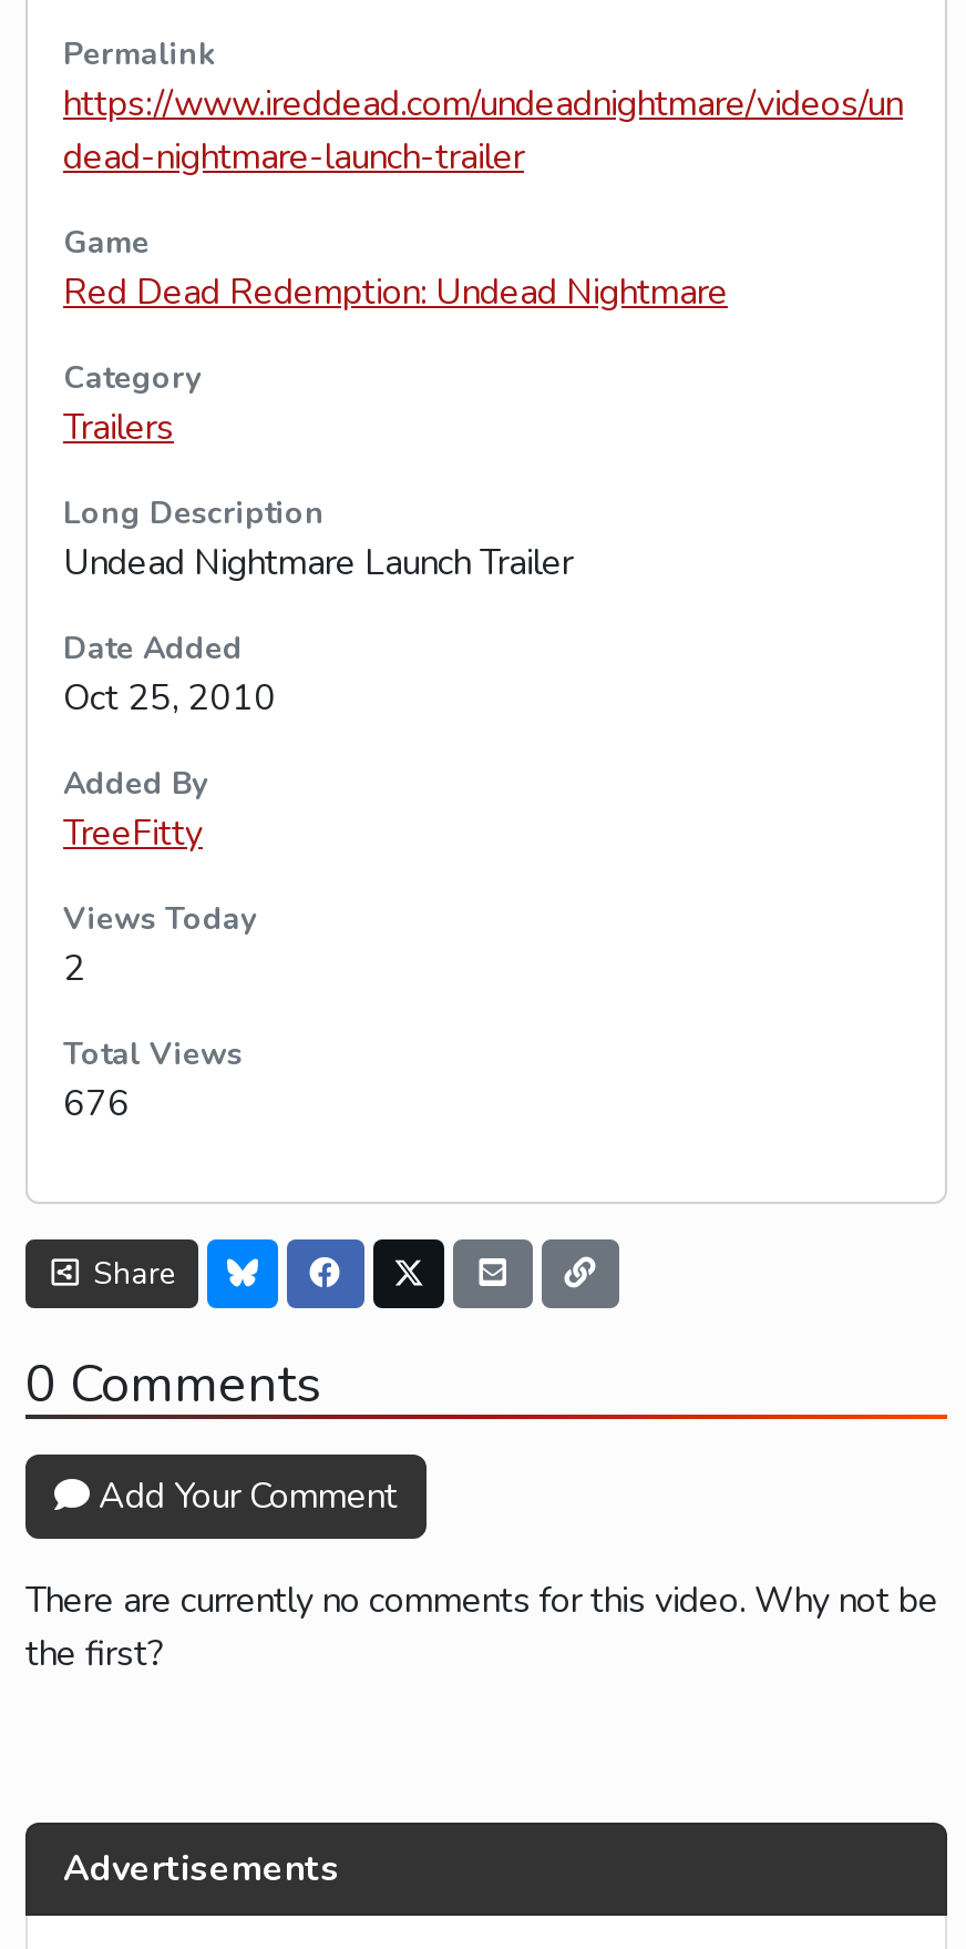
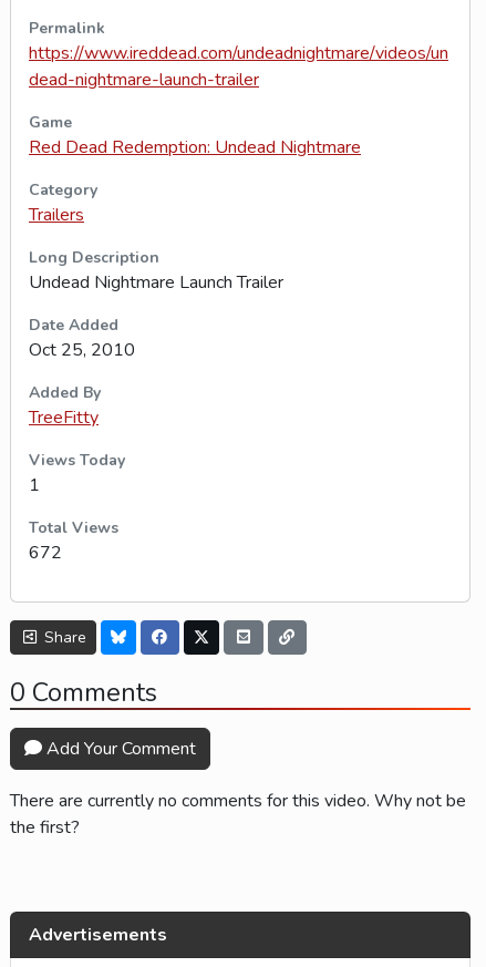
- 2
+ 1

- 676
+ 672
